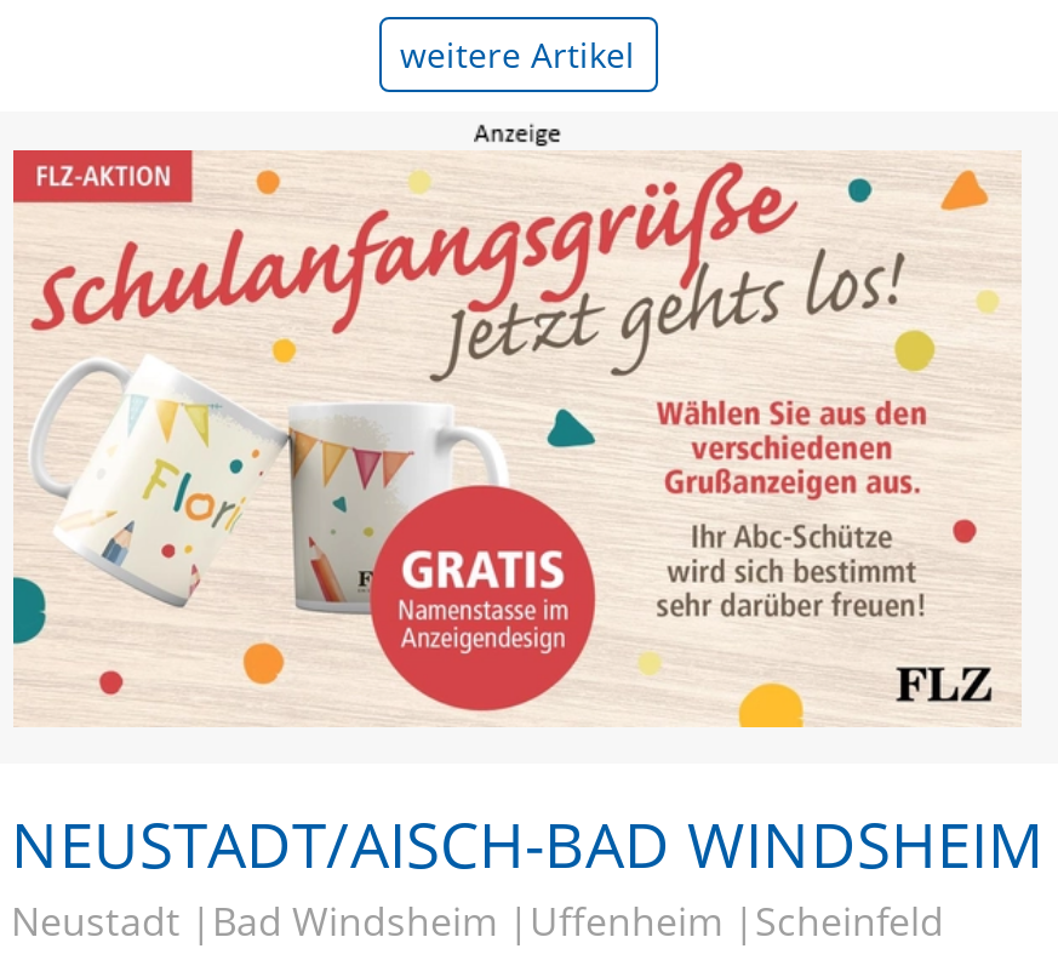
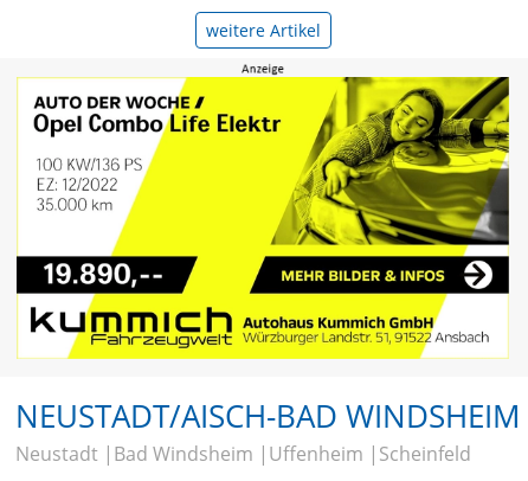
- [image]
+ [image]
